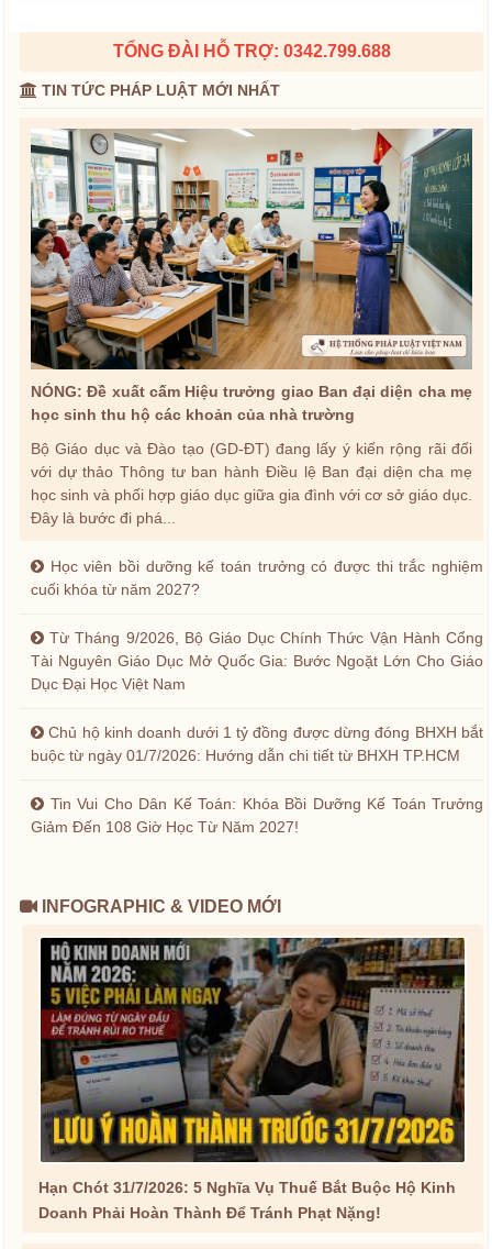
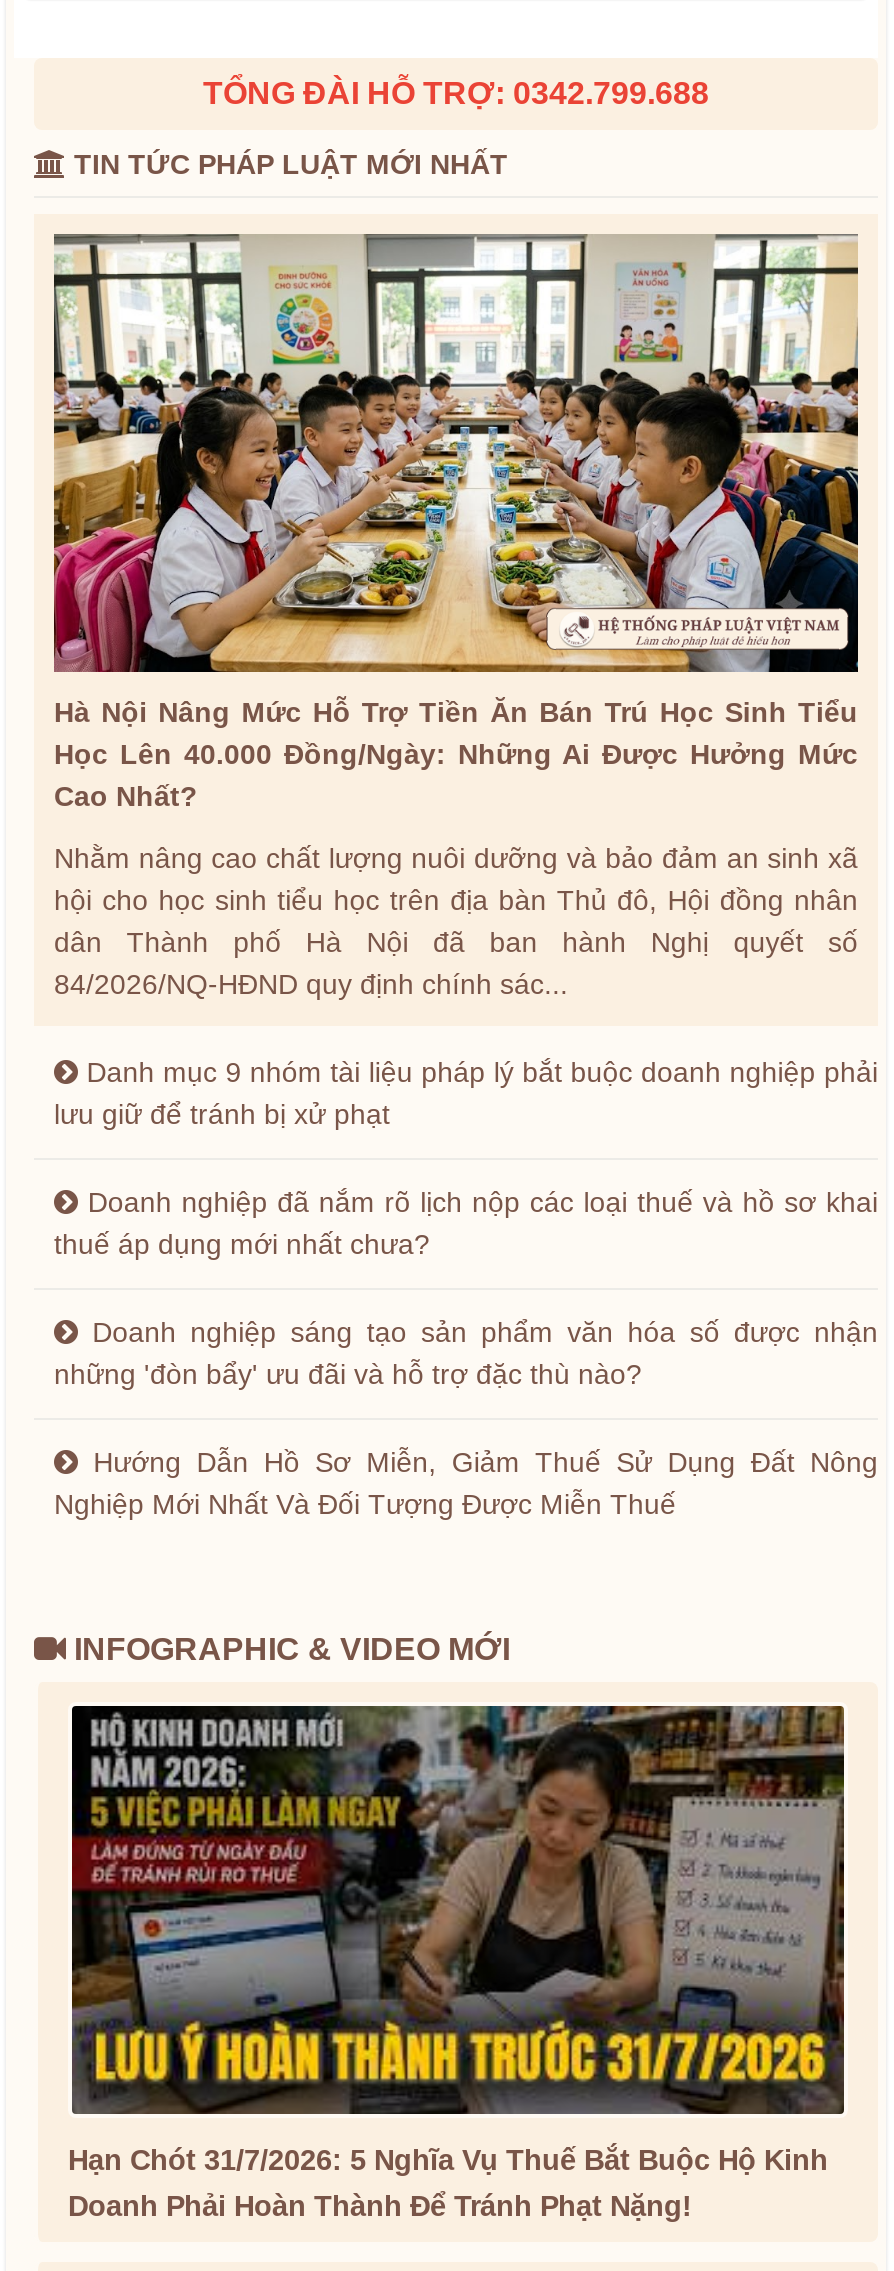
- [image]
- NÓNG: Đề xuất cấm Hiệu trưởng giao Ban đại diện cha mẹ
- học sinh thu hộ các khoản của nhà trường
+ [image]
+ Hà Nội Nâng Mức Hỗ Trợ Tiền Ăn Bán Trú Học Sinh Tiểu
+ Học Lên 40.000 Đồng/Ngày: Những Ai Được Hưởng Mức
+ Cao Nhất?

- Bộ Giáo dục và Đào tạo (GD-ĐT) đang lấy ý kiến rộng rãi đối
- với dự thảo Thông tư ban hành Điều lệ Ban đại diện cha mẹ
- học sinh và phối hợp giáo dục giữa gia đình với cơ sở giáo dục.
- Đây là bước đi phá...
+ Nhằm nâng cao chất lượng nuôi dưỡng và bảo đảm an sinh xã
+ hội cho học sinh tiểu học trên địa bàn Thủ đô, Hội đồng nhân
+ dân Thành phố Hà Nội đã ban hành Nghị quyết số
+ 84/2026/NQ-HĐND quy định chính sác...

- Học viên bồi dưỡng kế toán trưởng có được thi trắc nghiệm
- cuối khóa từ năm 2027?
+ Danh mục 9 nhóm tài liệu pháp lý bắt buộc doanh nghiệp phải
+ lưu giữ để tránh bị xử phạt

- Từ Tháng 9/2026, Bộ Giáo Dục Chính Thức Vận Hành Cổng
- Tài Nguyên Giáo Dục Mở Quốc Gia: Bước Ngoặt Lớn Cho Giáo
- Dục Đại Học Việt Nam
+ Doanh nghiệp đã nắm rõ lịch nộp các loại thuế và hồ sơ khai
+ thuế áp dụng mới nhất chưa?

- Chủ hộ kinh doanh dưới 1 tỷ đồng được dừng đóng BHXH bắt
- buộc từ ngày 01/7/2026: Hướng dẫn chi tiết từ BHXH TP.HCM
+ Doanh nghiệp sáng tạo sản phẩm văn hóa số được nhận
+ những 'đòn bẩy' ưu đãi và hỗ trợ đặc thù nào?

- Tin Vui Cho Dân Kế Toán: Khóa Bồi Dưỡng Kế Toán Trưởng
- Giảm Đến 108 Giờ Học Từ Năm 2027!
+ Hướng Dẫn Hồ Sơ Miễn, Giảm Thuế Sử Dụng Đất Nông
+ Nghiệp Mới Nhất Và Đối Tượng Được Miễn Thuế
